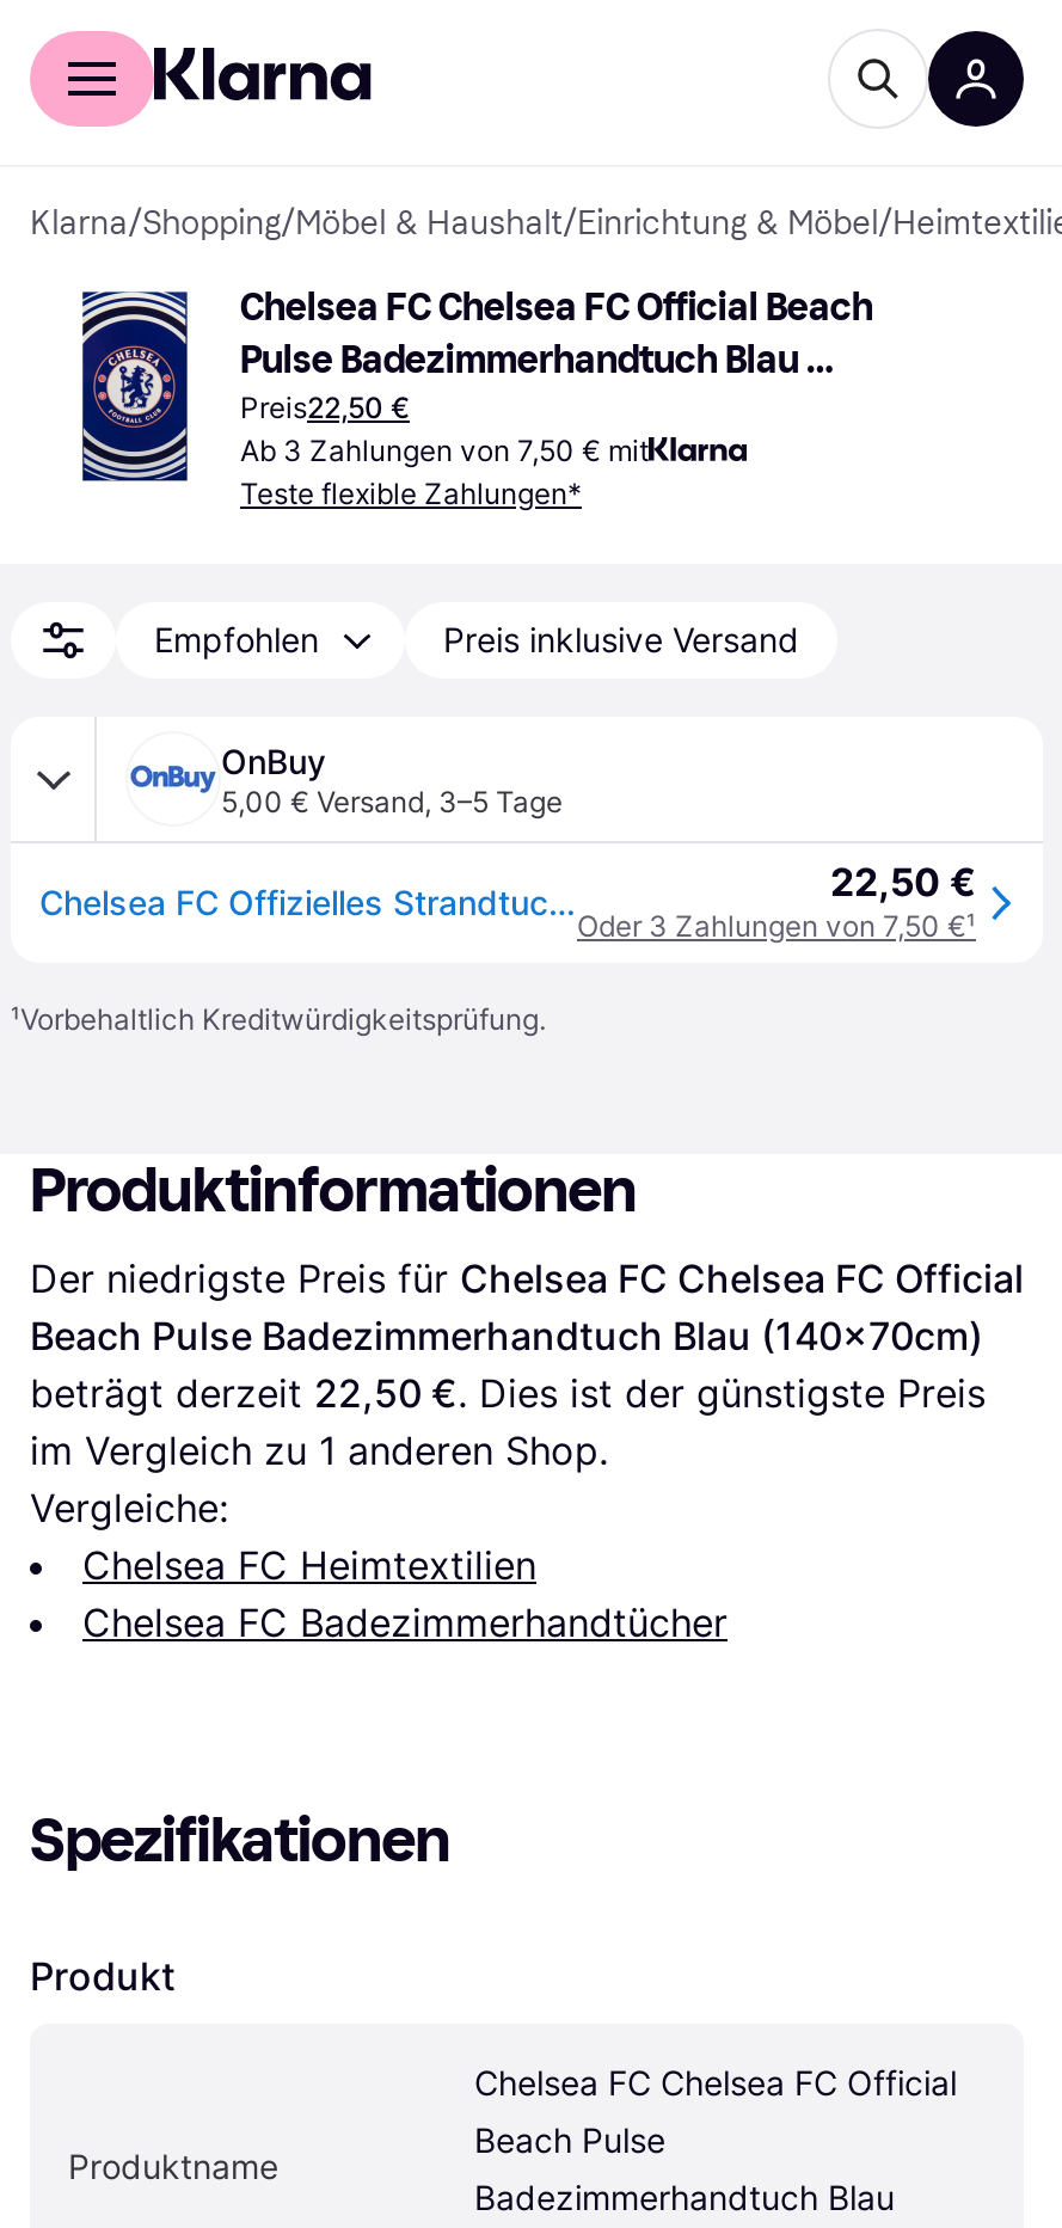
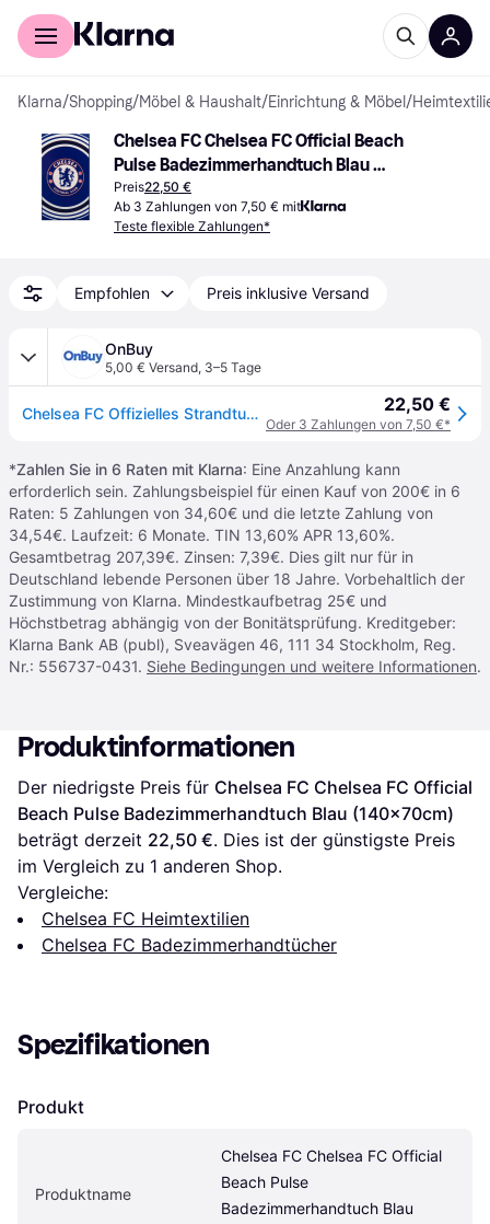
- Oder 3 Zahlungen von 7,50 €¹
+ Oder 3 Zahlungen von 7,50 €*

- ¹Vorbehaltlich Kreditwürdigkeitsprüfung.
+ *Zahlen Sie in 6 Raten mit Klarna: Eine Anzahlung kann
+ erforderlich sein. Zahlungsbeispiel für einen Kauf von 200€ in 6
+ Raten: 5 Zahlungen von 34,60€ und die letzte Zahlung von
+ 34,54€. Laufzeit: 6 Monate. TIN 13,60% APR 13,60%.
+ Gesamtbetrag 207,39€. Zinsen: 7,39€. Dies gilt nur für in
+ Deutschland lebende Personen über 18 Jahre. Vorbehaltlich der
+ Zustimmung von Klarna. Mindestkaufbetrag 25€ und
+ Höchstbetrag abhängig von der Bonitätsprüfung. Kreditgeber:
+ Klarna Bank AB (publ), Sveavägen 46, 111 34 Stockholm, Reg.
+ Nr.: 556737-0431. Siehe Bedingungen und weitere Informationen.
